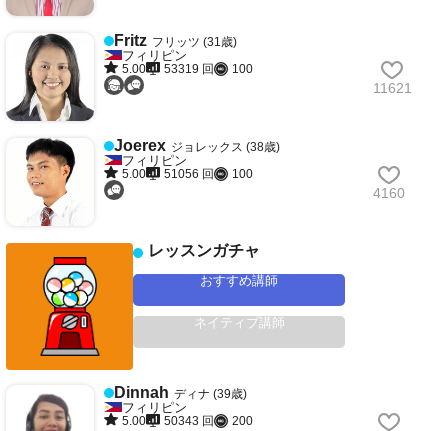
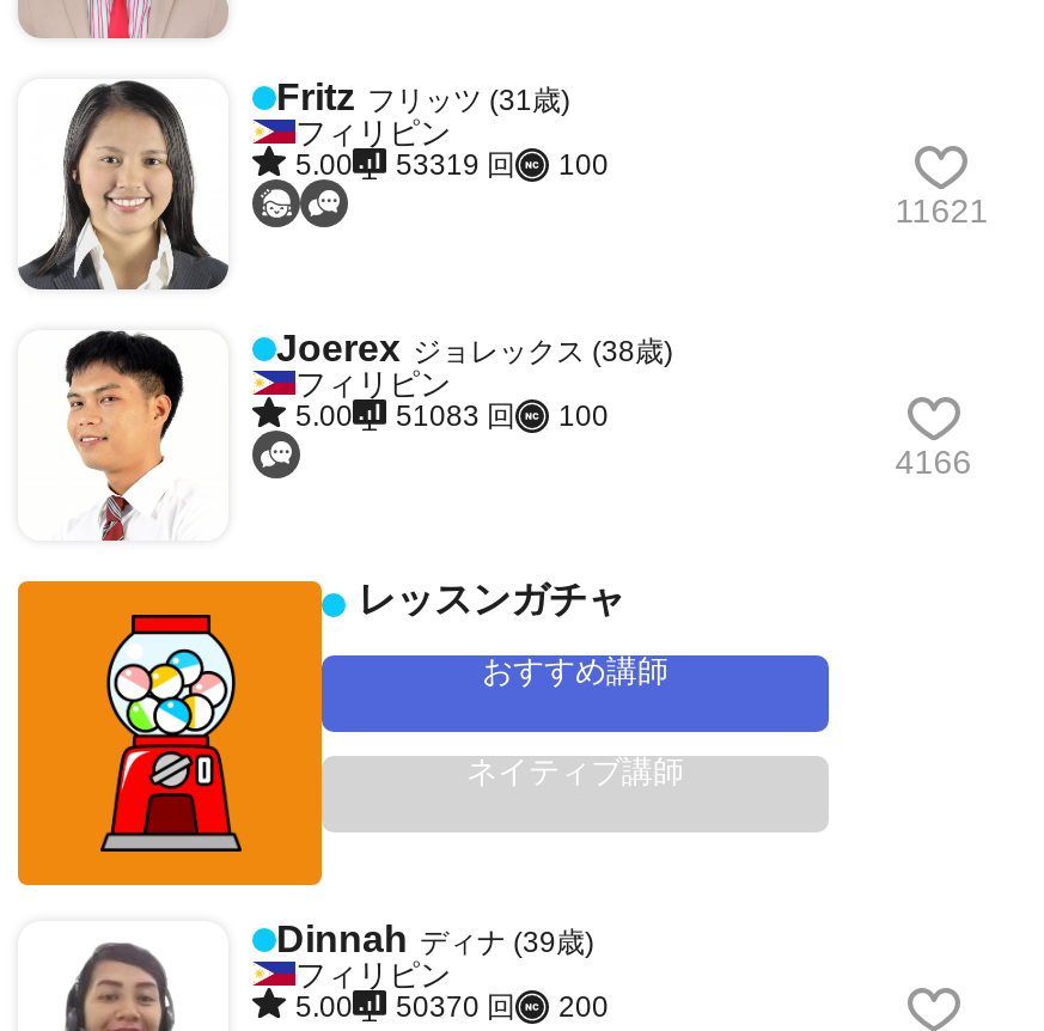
- 5.00 51056 回 100
+ 5.00 51083 回 100

- 4160
+ 4166

- 5.00 50343 回 200
+ 5.00 50370 回 200
